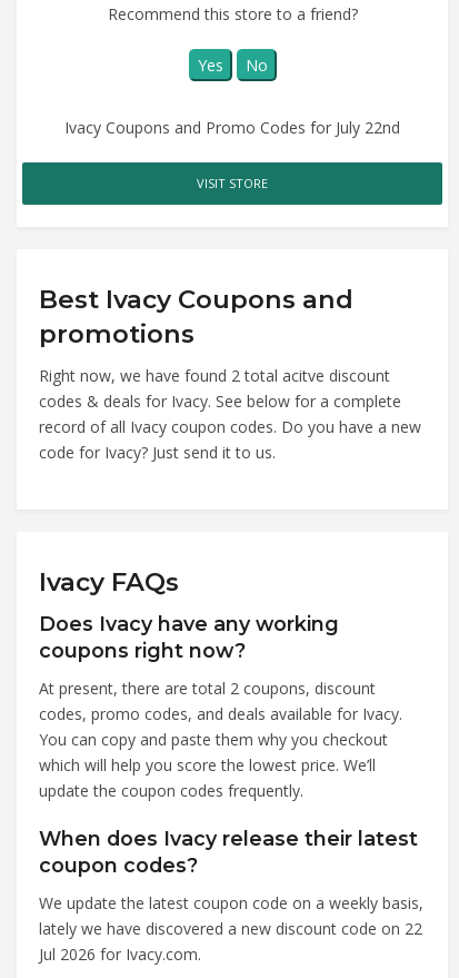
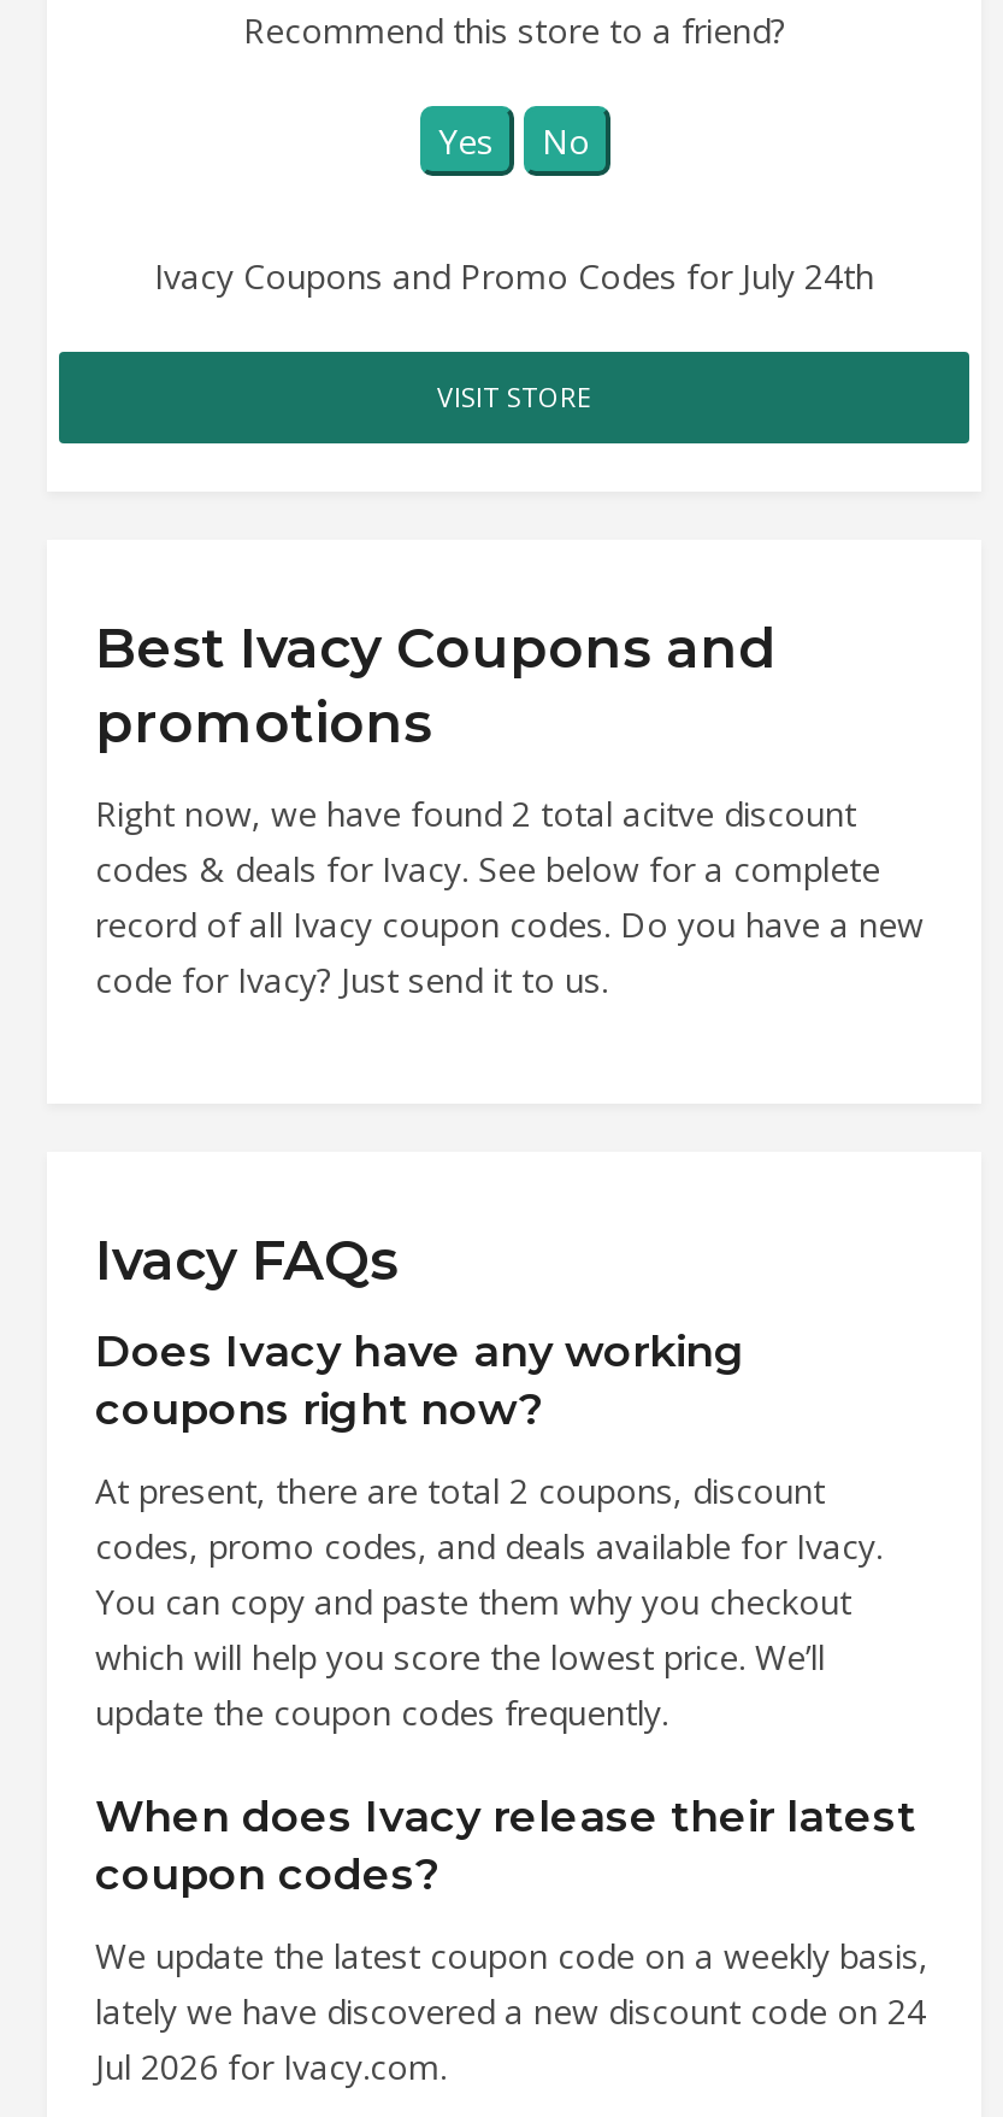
- Ivacy Coupons and Promo Codes for July 22nd
+ Ivacy Coupons and Promo Codes for July 24th

- lately we have discovered a new discount code on 22
+ lately we have discovered a new discount code on 24
